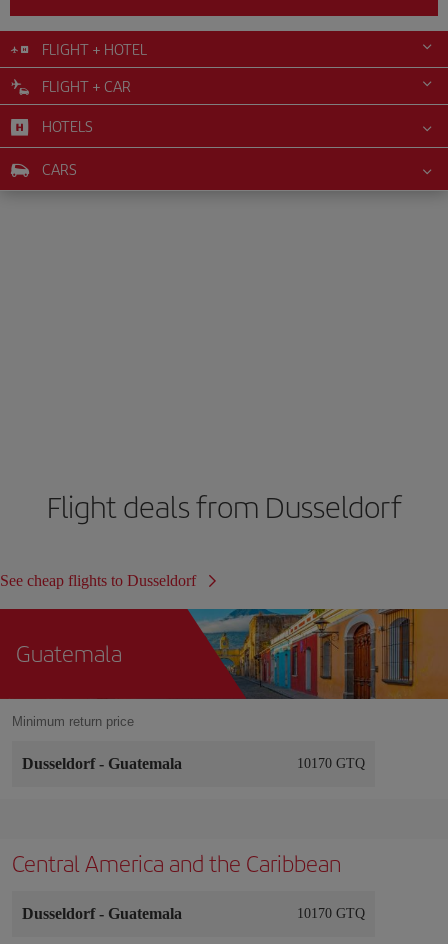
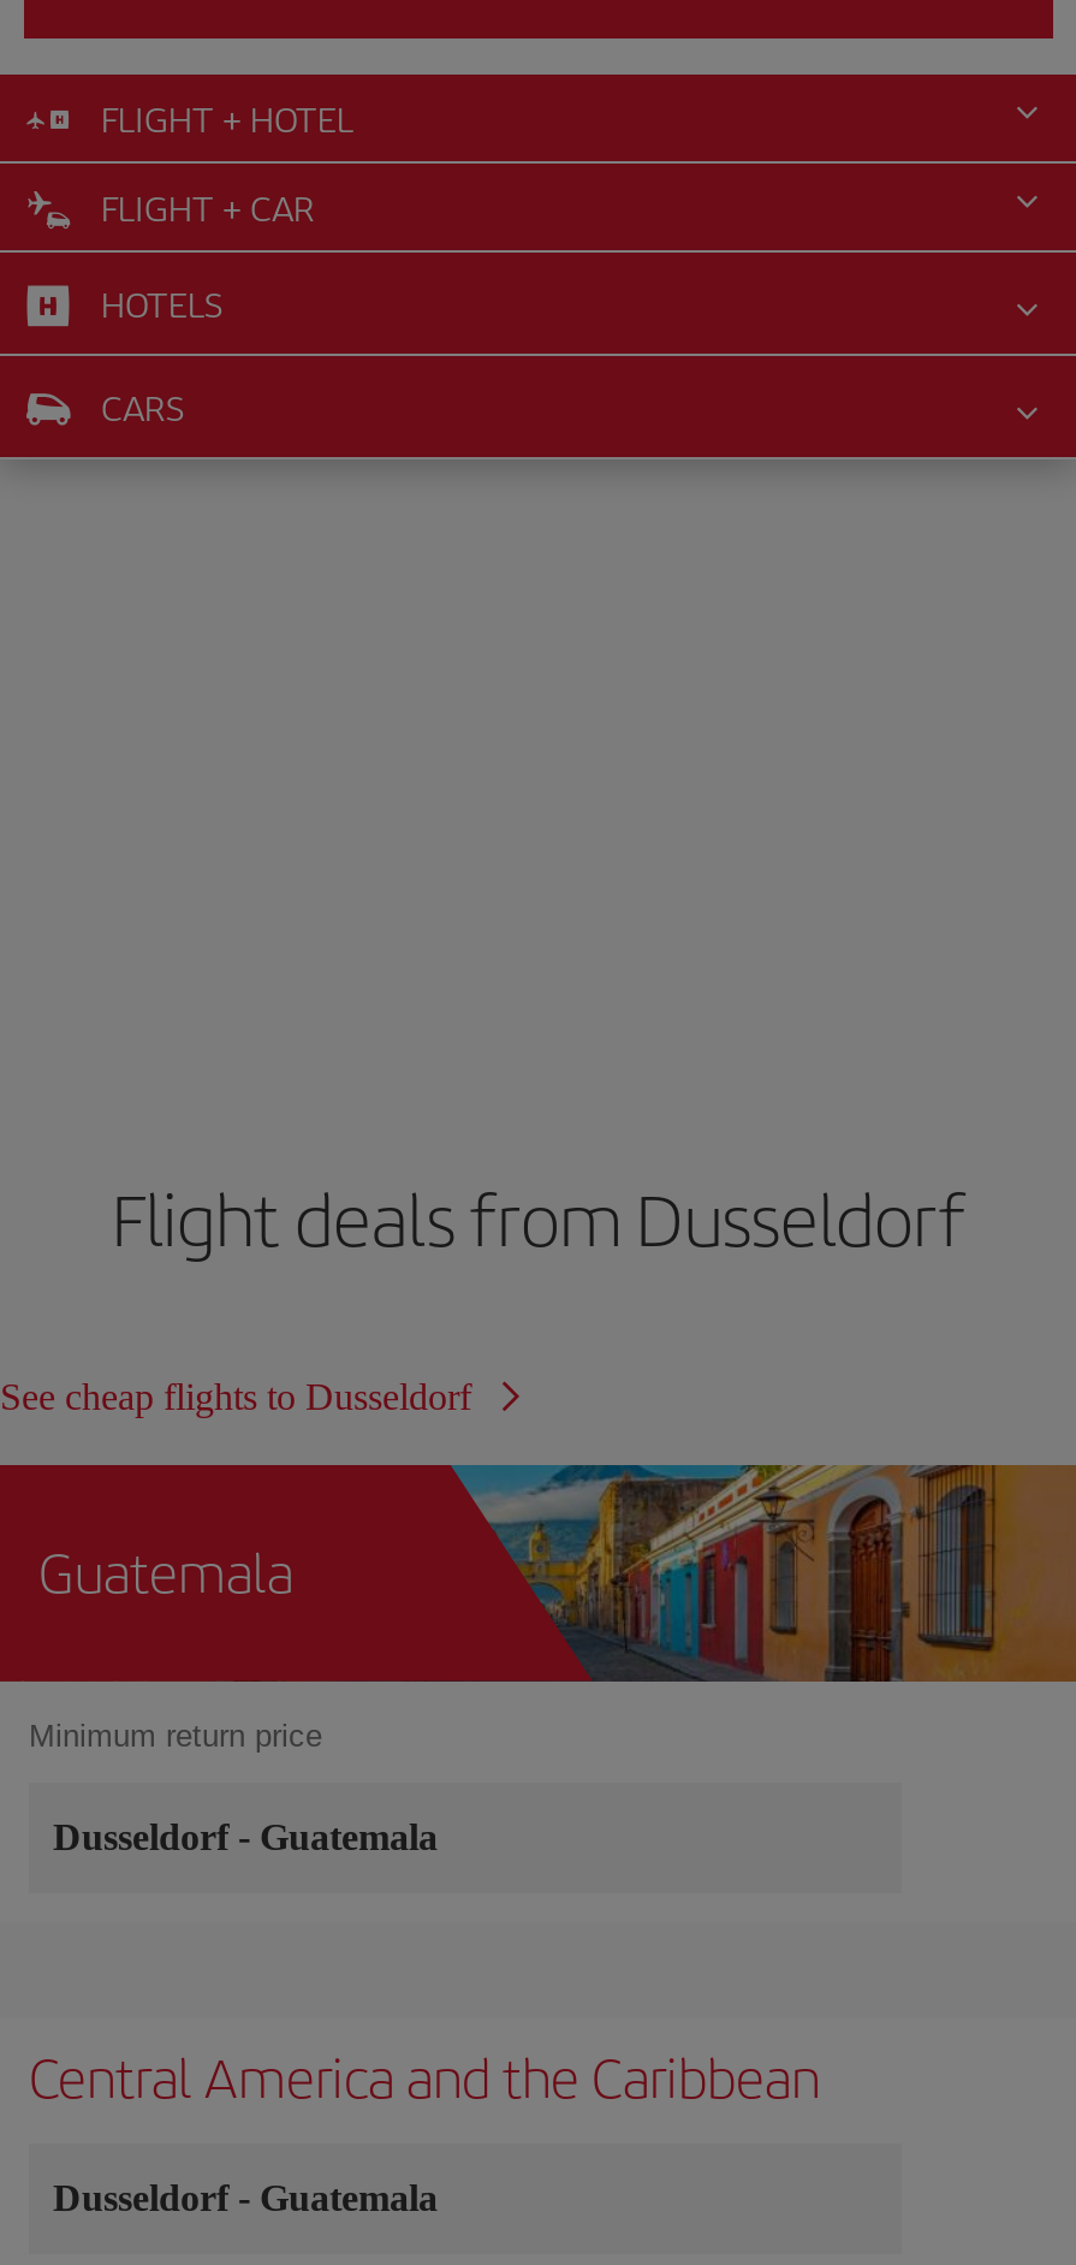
- 10170 GTQ

- 10170 GTQ
